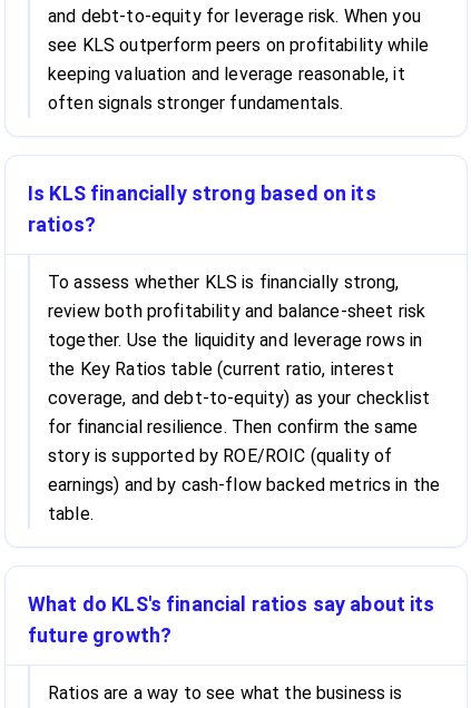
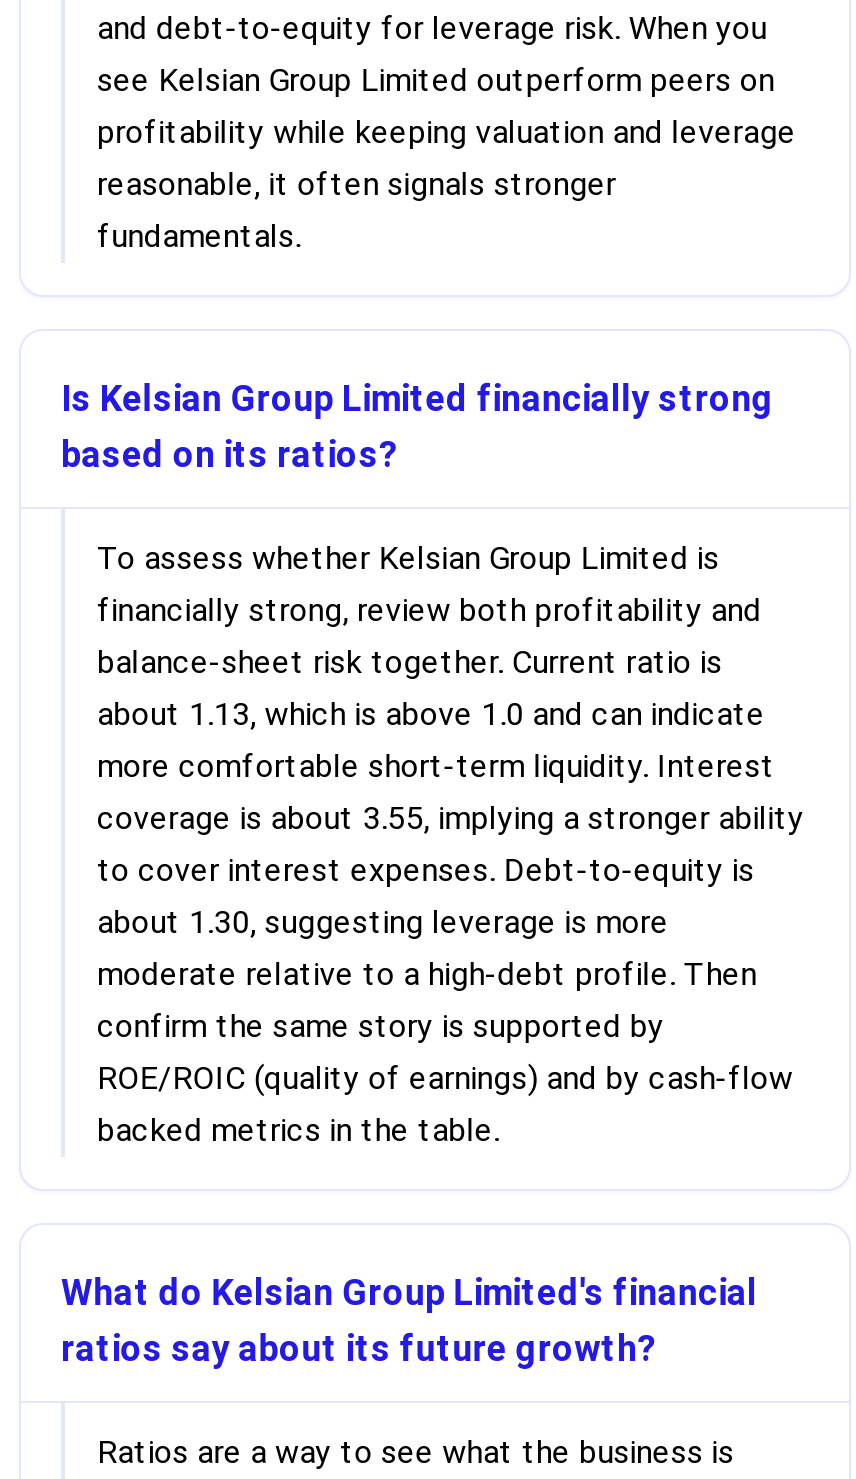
- see KLS outperform peers on profitability while
- keeping valuation and leverage reasonable, it
- often signals stronger fundamentals.
+ see Kelsian Group Limited outperform peers on
+ profitability while keeping valuation and leverage
+ reasonable, it often signals stronger
+ fundamentals.

- Is KLS financially strong based on its
- ratios?
+ Is Kelsian Group Limited financially strong
+ based on its ratios?

- To assess whether KLS is financially strong,
- review both profitability and balance-sheet risk
- together. Use the liquidity and leverage rows in
- the Key Ratios table (current ratio, interest
- coverage, and debt-to-equity) as your checklist
- for financial resilience. Then confirm the same
- story is supported by ROE/ROIC (quality of
- earnings) and by cash-flow backed metrics in the
- table.
+ To assess whether Kelsian Group Limited is
+ financially strong, review both profitability and
+ balance-sheet risk together. Current ratio is
+ about 1.13, which is above 1.0 and can indicate
+ more comfortable short-term liquidity. Interest
+ coverage is about 3.55, implying a stronger ability
+ to cover interest expenses. Debt-to-equity is
+ about 1.30, suggesting leverage is more
+ moderate relative to a high-debt profile. Then
+ confirm the same story is supported by
+ ROE/ROIC (quality of earnings) and by cash-flow
+ backed metrics in the table.

- What do KLS's financial ratios say about its
- future growth?
+ What do Kelsian Group Limited's financial
+ ratios say about its future growth?
